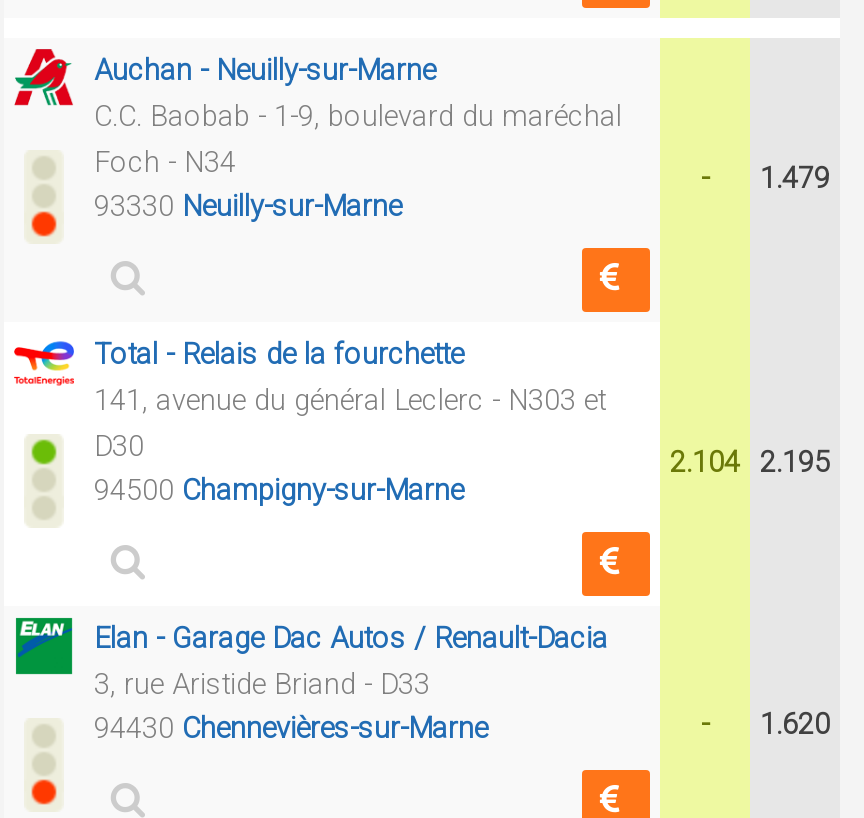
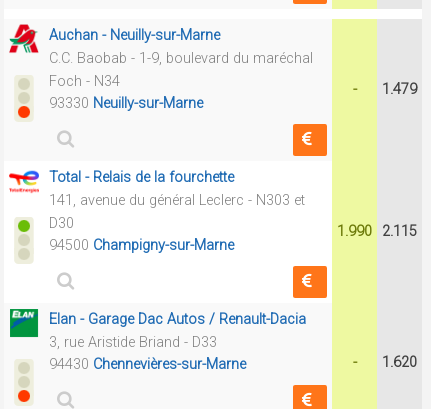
- 2.104 2.195
+ 1.990 2.115
